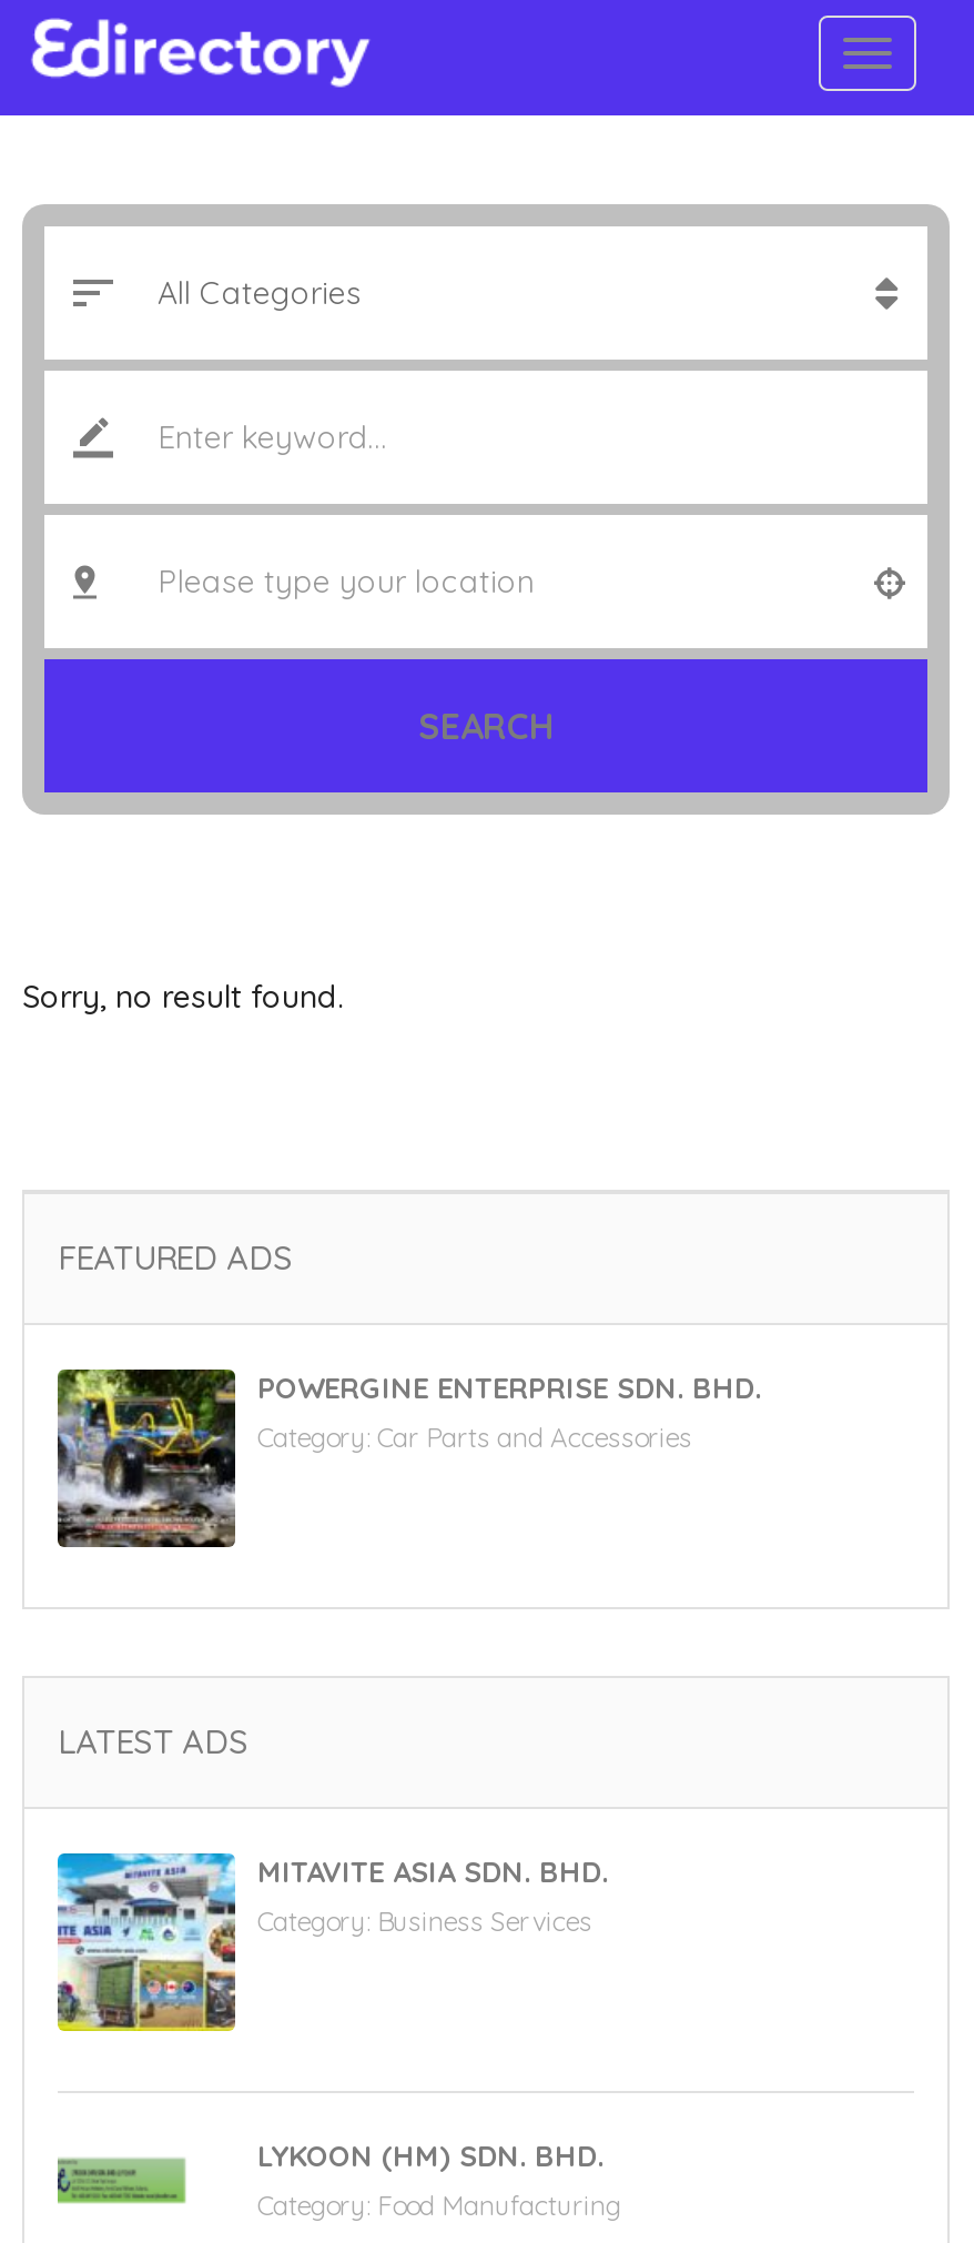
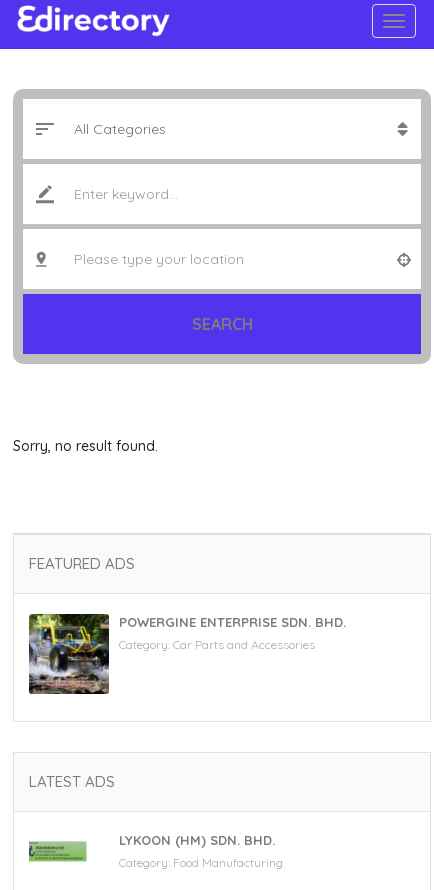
- [image]
- MITAVITE ASIA SDN. BHD.
- Category: Business Services
